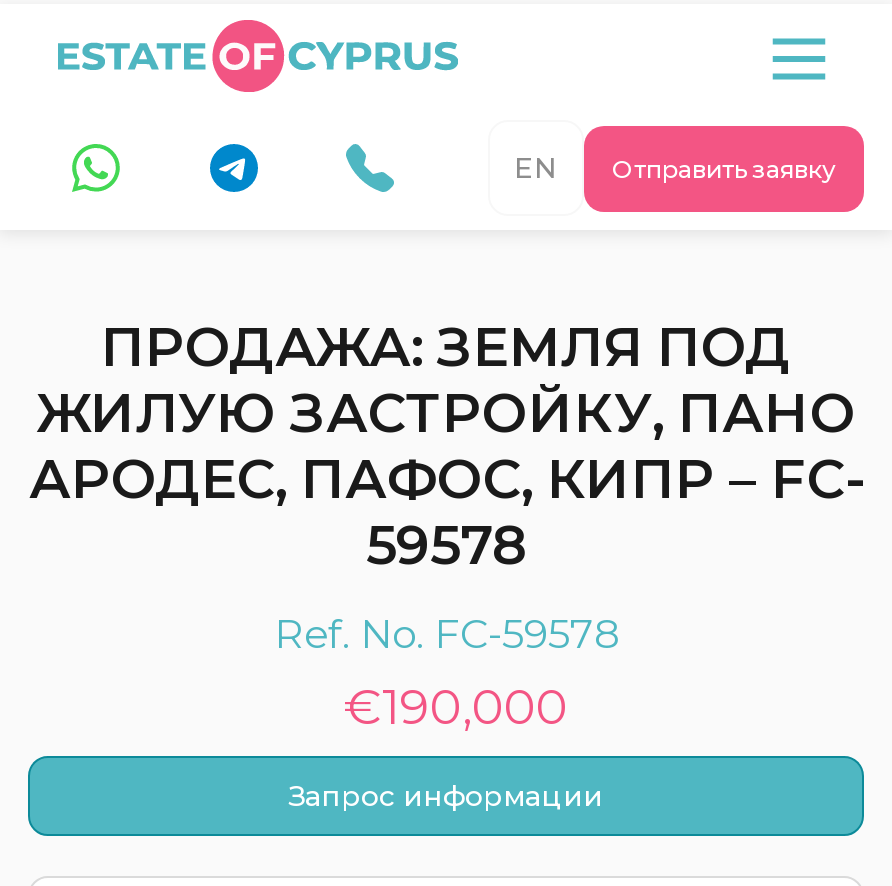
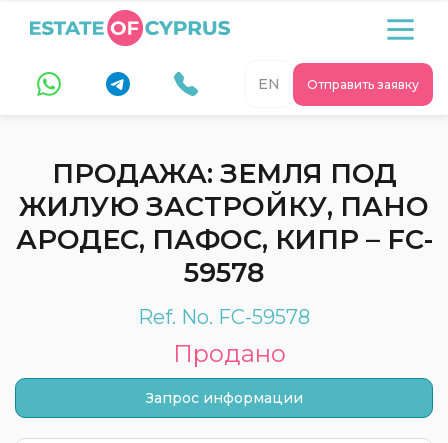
- €190,000
+ Продано
